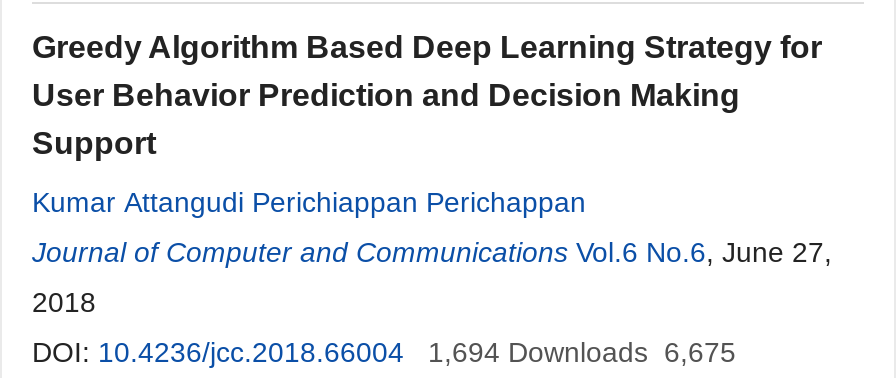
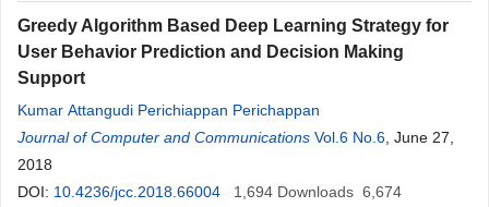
- DOI: 10.4236/jcc.2018.66004 1,694 Downloads 6,675
+ DOI: 10.4236/jcc.2018.66004 1,694 Downloads 6,674
